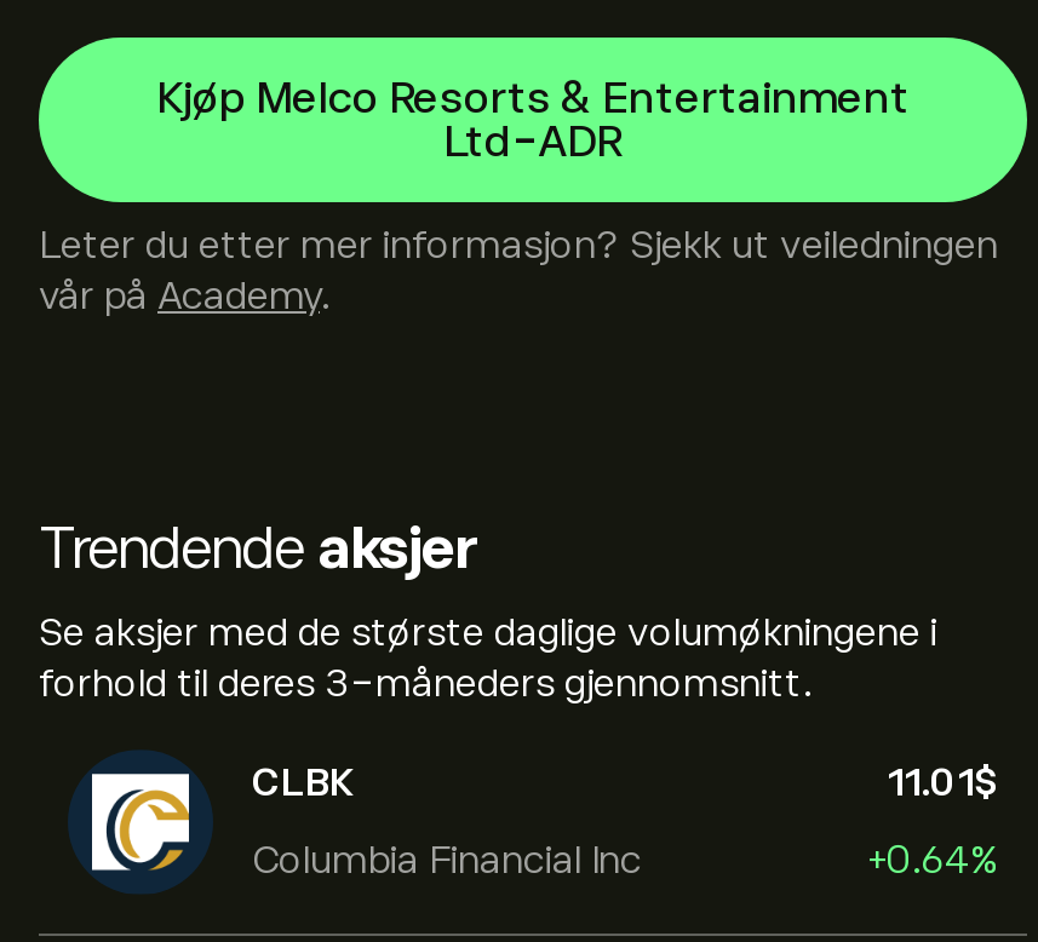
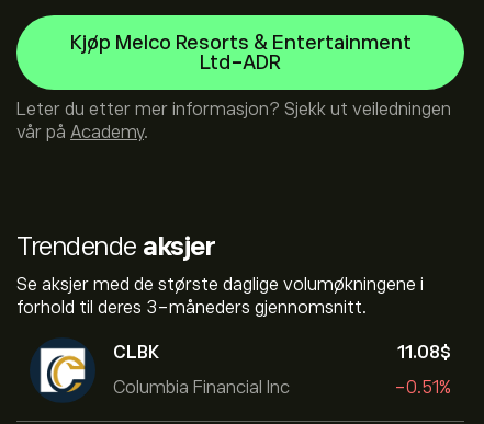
- 11.01$
+ 11.08$

- +0.64%
+ -0.51%
